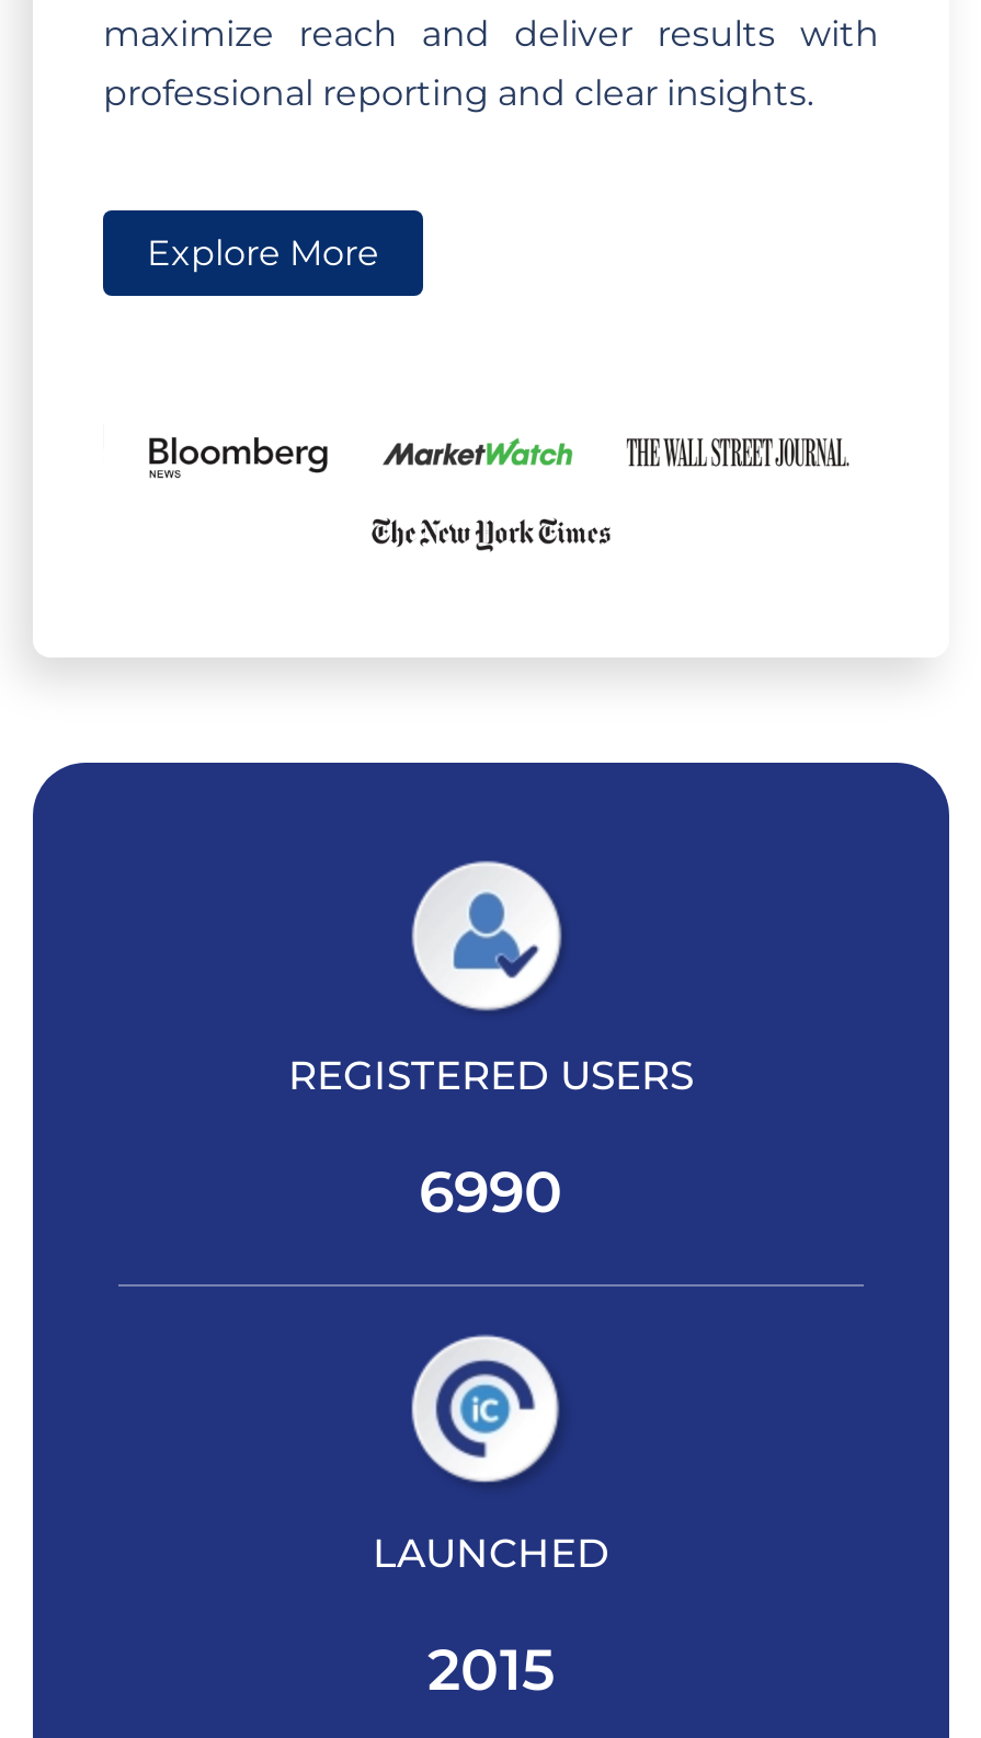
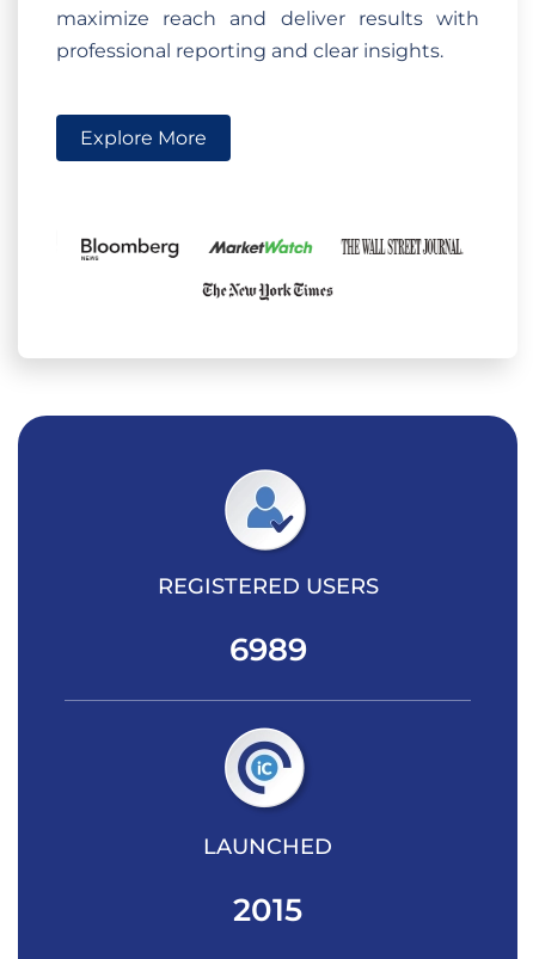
- 6990
+ 6989
